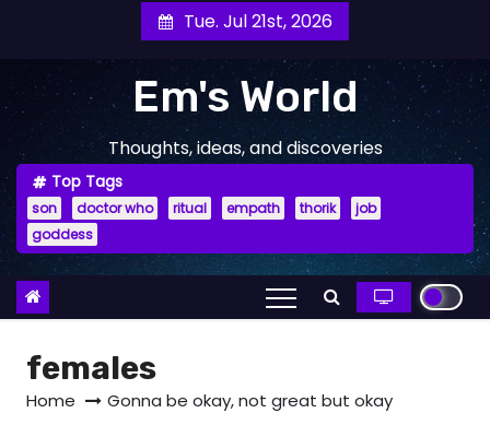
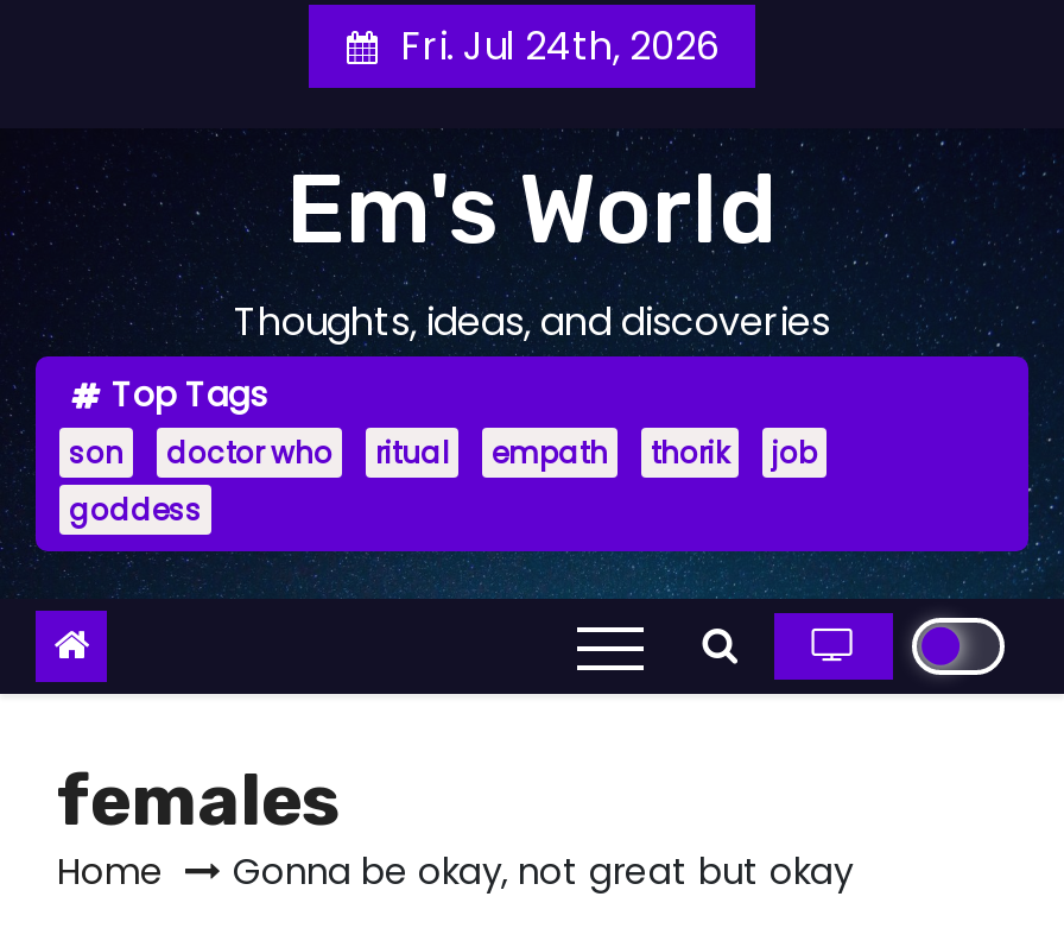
- Tue. Jul 21st, 2026
+ Fri. Jul 24th, 2026
